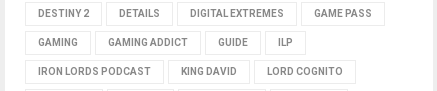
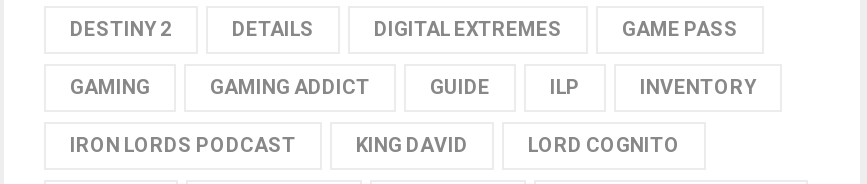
+ INVENTORY
